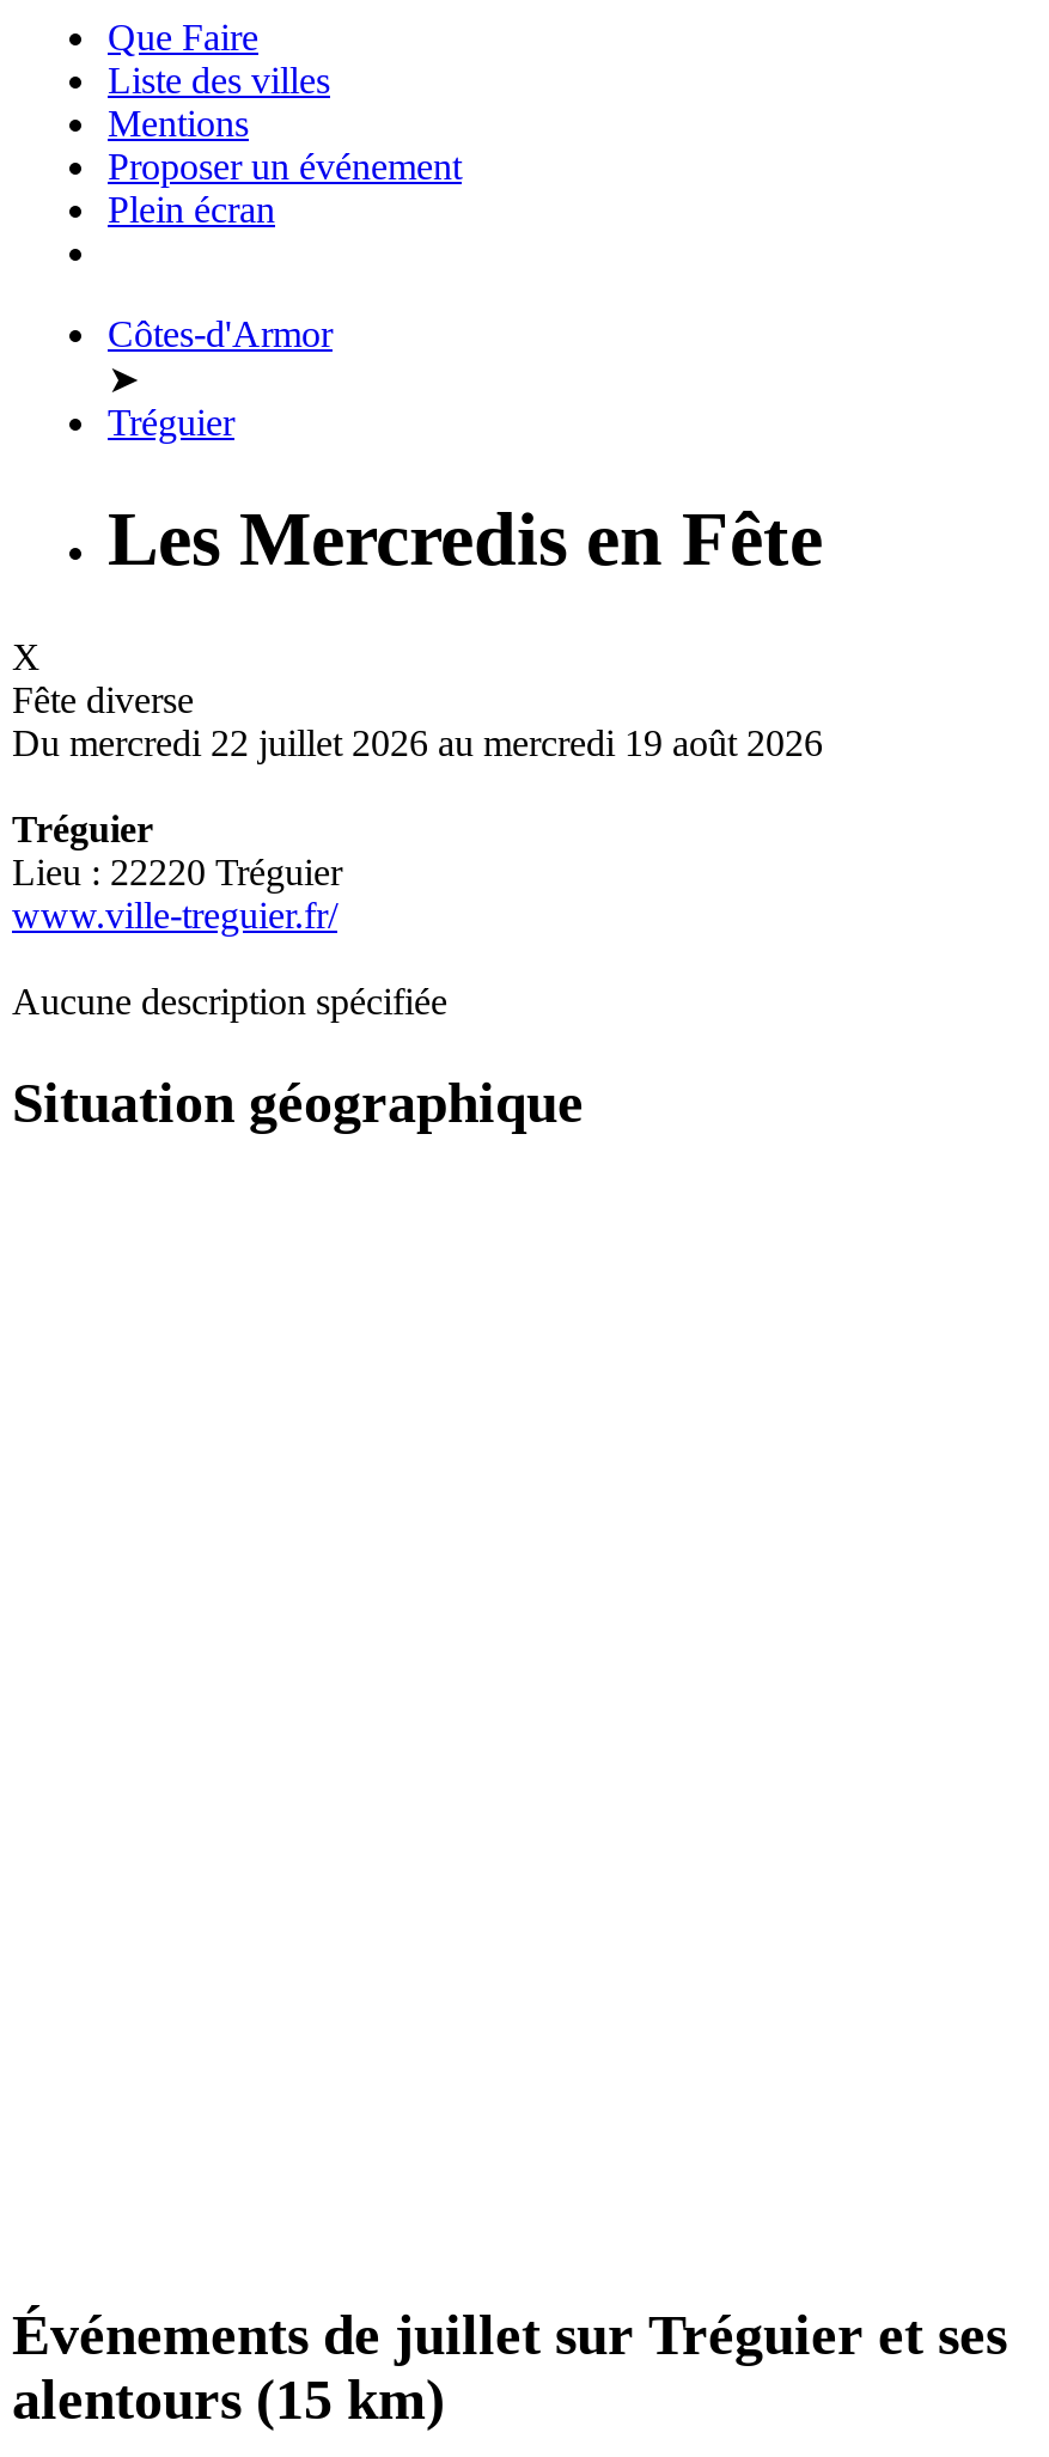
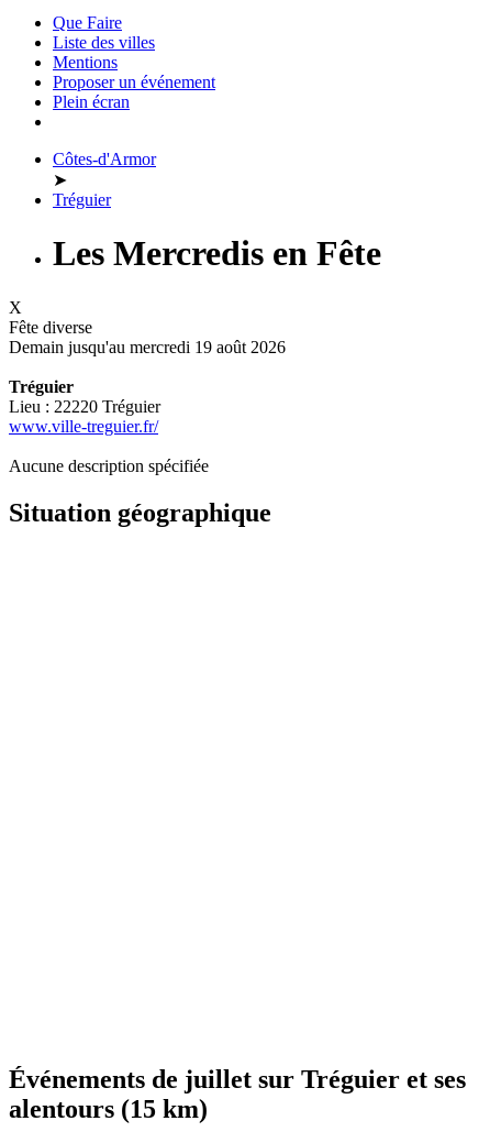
- Du mercredi 22 juillet 2026 au mercredi 19 août 2026
+ Demain jusqu'au mercredi 19 août 2026
